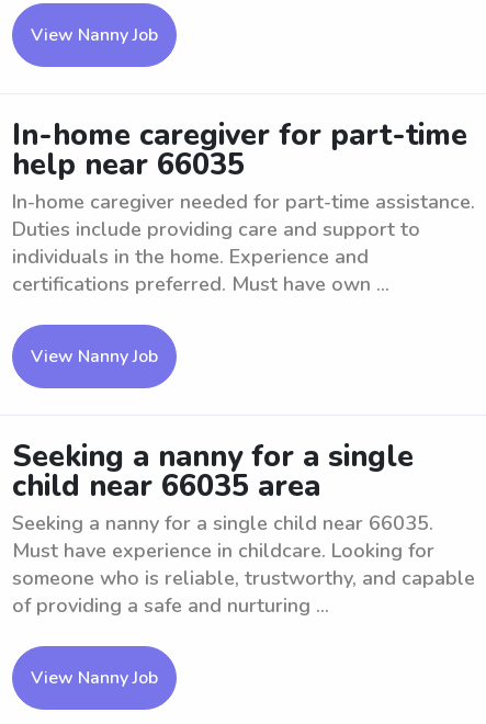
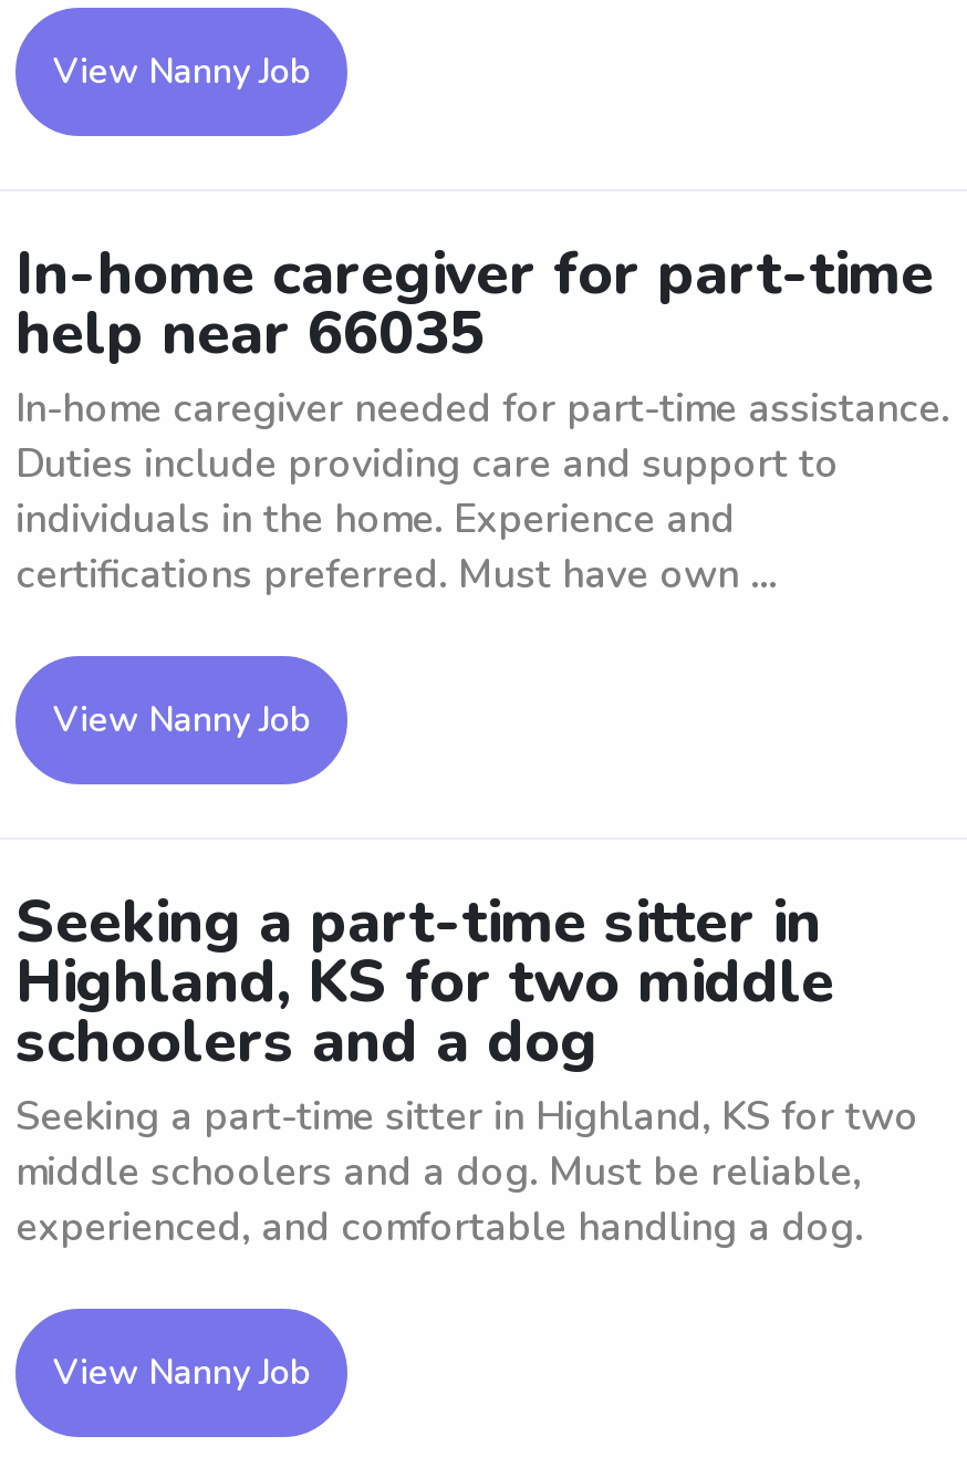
- Seeking a nanny for a single
- child near 66035 area
- Seeking a nanny for a single child near 66035.
- Must have experience in childcare. Looking for
- someone who is reliable, trustworthy, and capable
- of providing a safe and nurturing ...
+ Seeking a part-time sitter in
+ Highland, KS for two middle
+ schoolers and a dog
+ Seeking a part-time sitter in Highland, KS for two
+ middle schoolers and a dog. Must be reliable,
+ experienced, and comfortable handling a dog.
